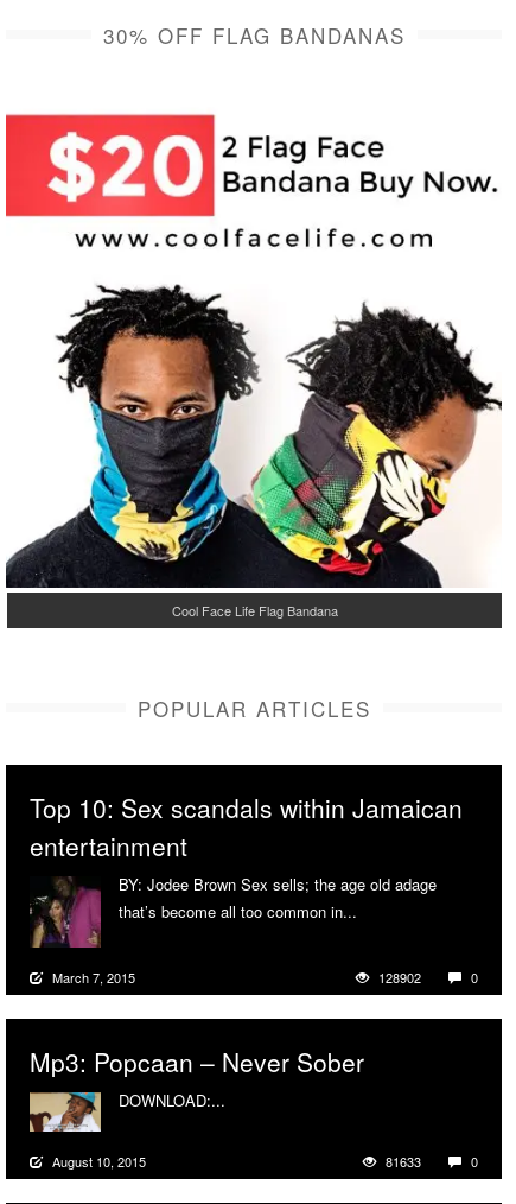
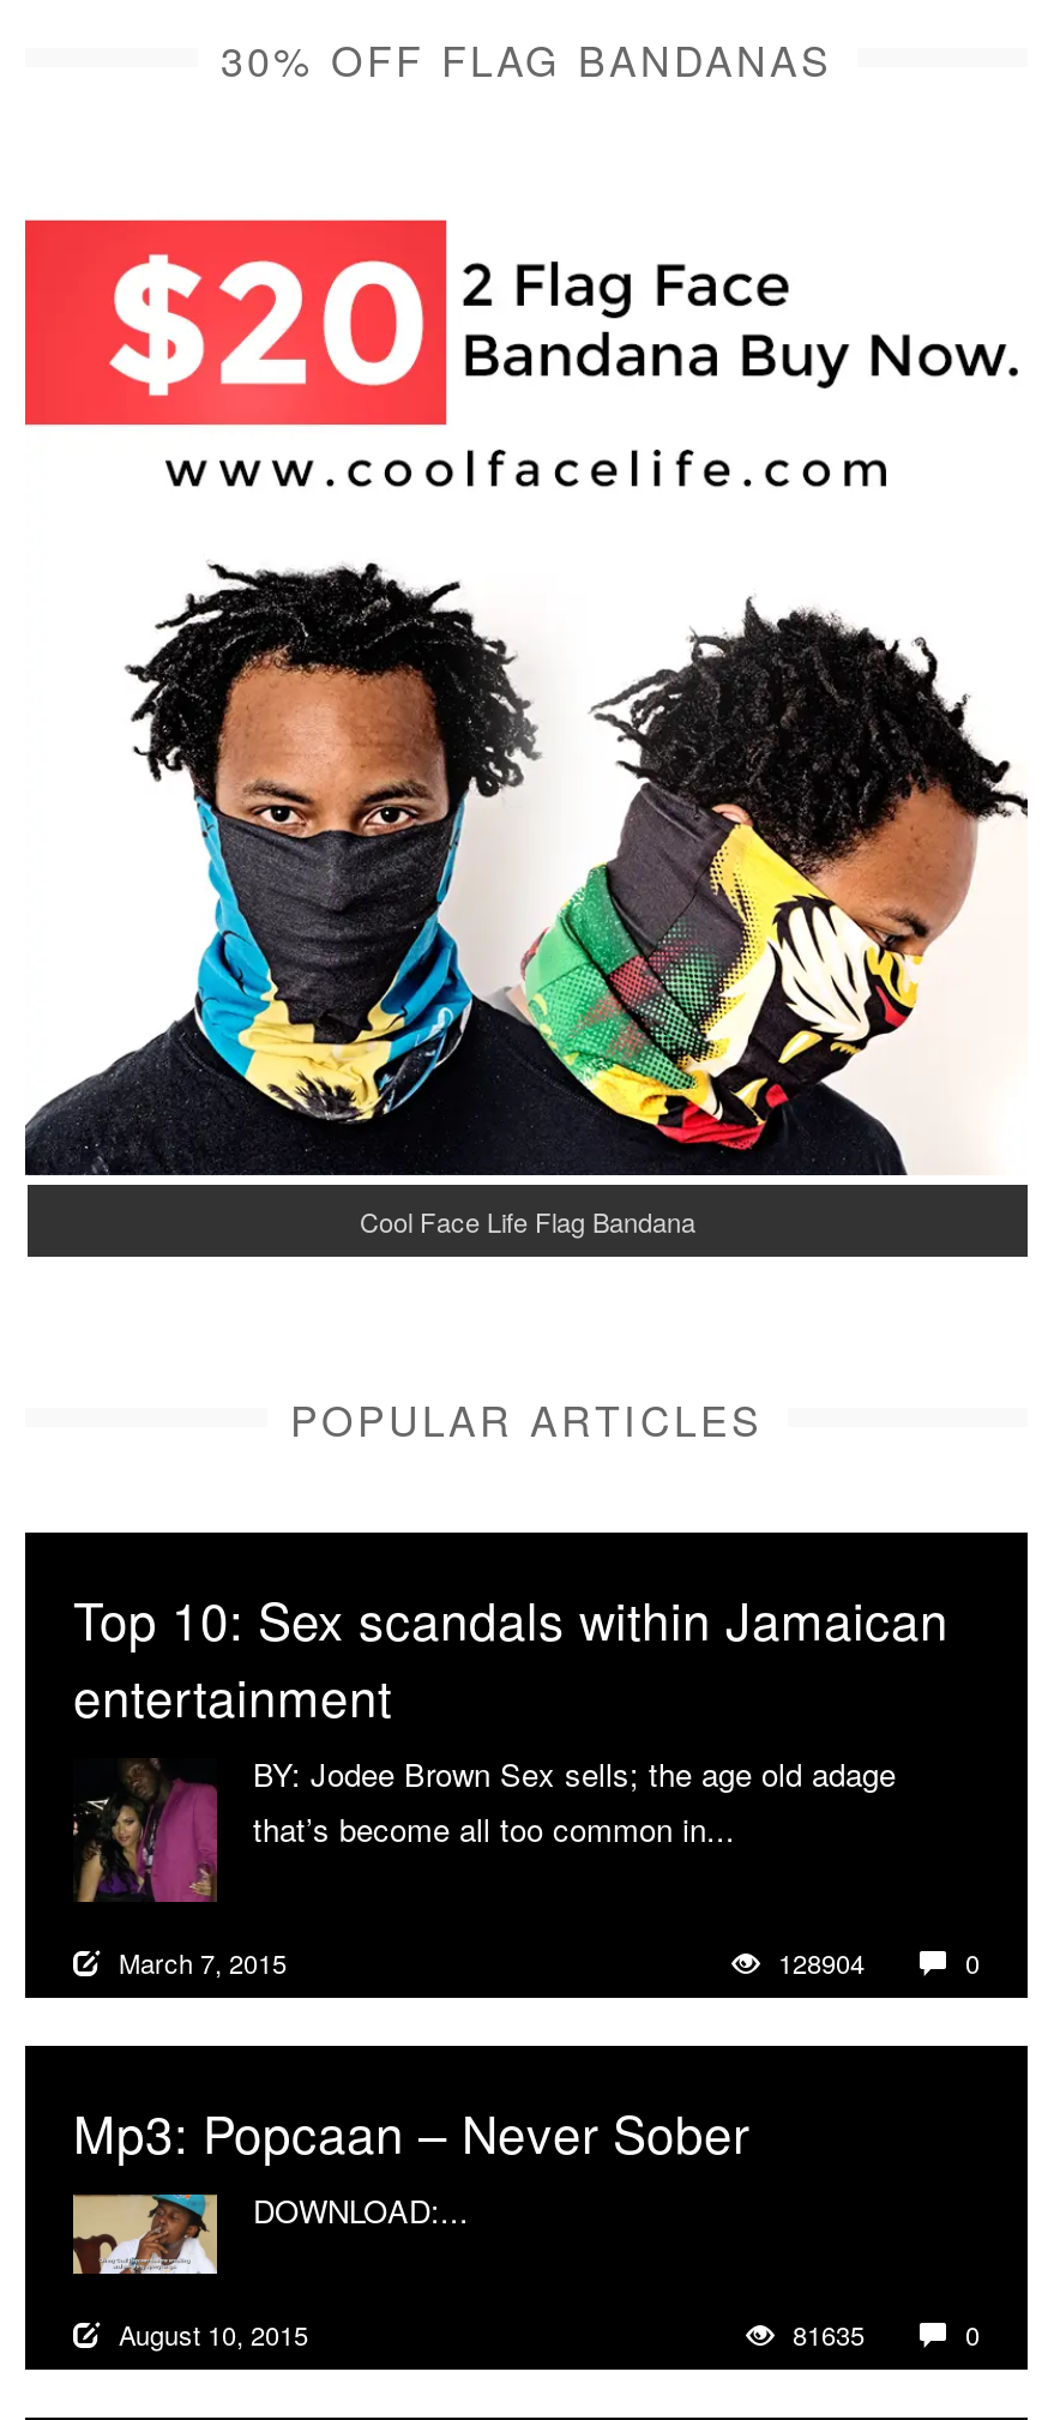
- 128902
+ 128904

- 81633
+ 81635
